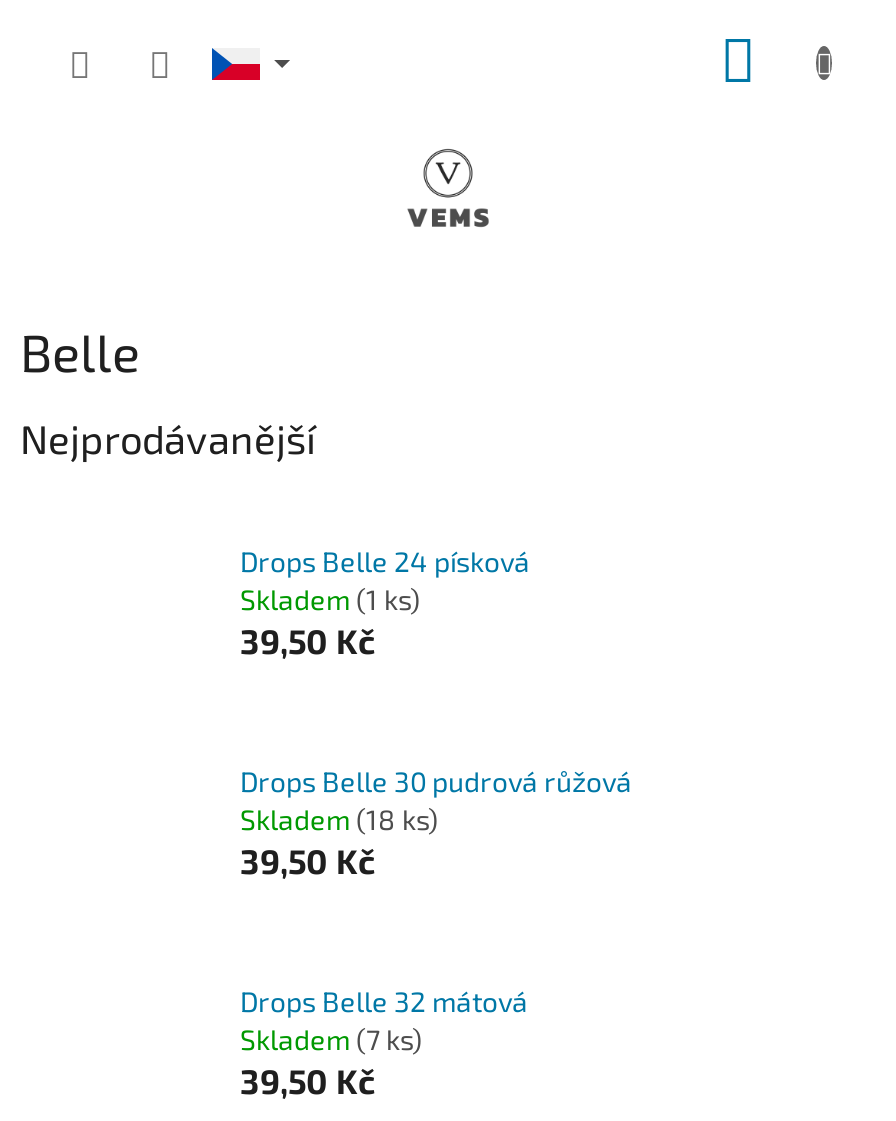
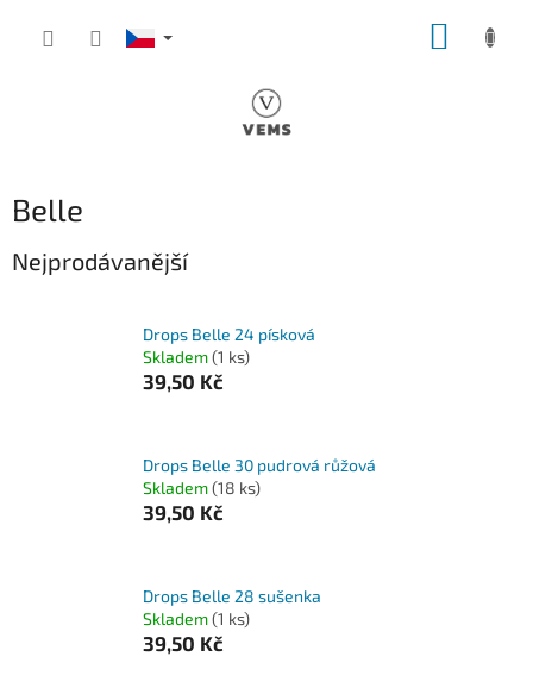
- Drops Belle 32 mátová
+ Drops Belle 28 sušenka

- Skladem (7 ks)
+ Skladem (1 ks)
